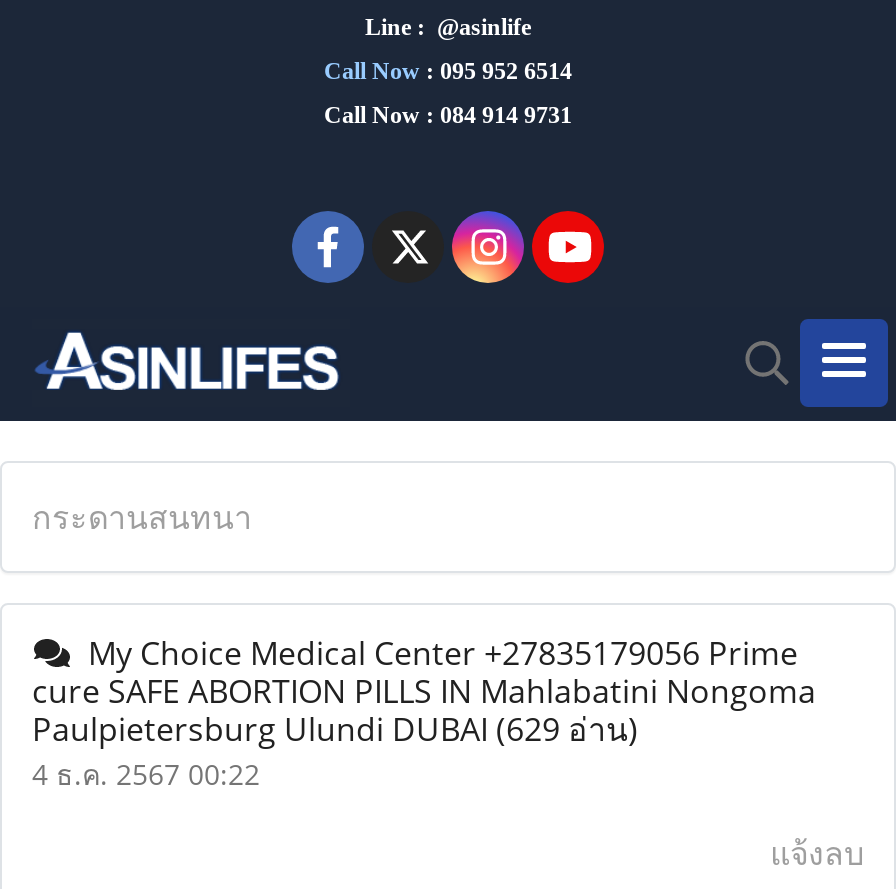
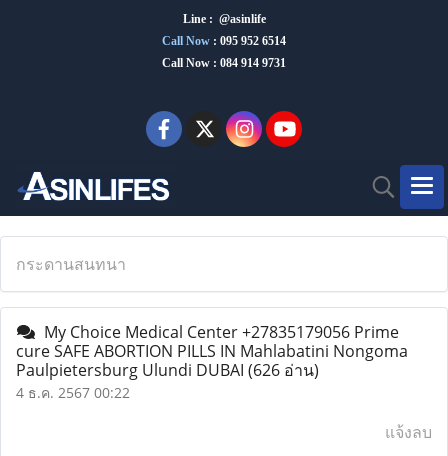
- Paulpietersburg Ulundi DUBAI (629 อ่าน)
+ Paulpietersburg Ulundi DUBAI (626 อ่าน)
